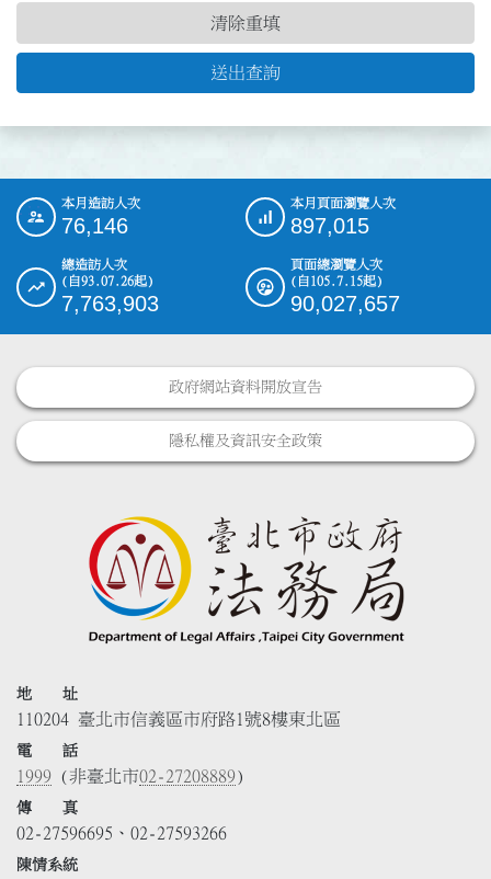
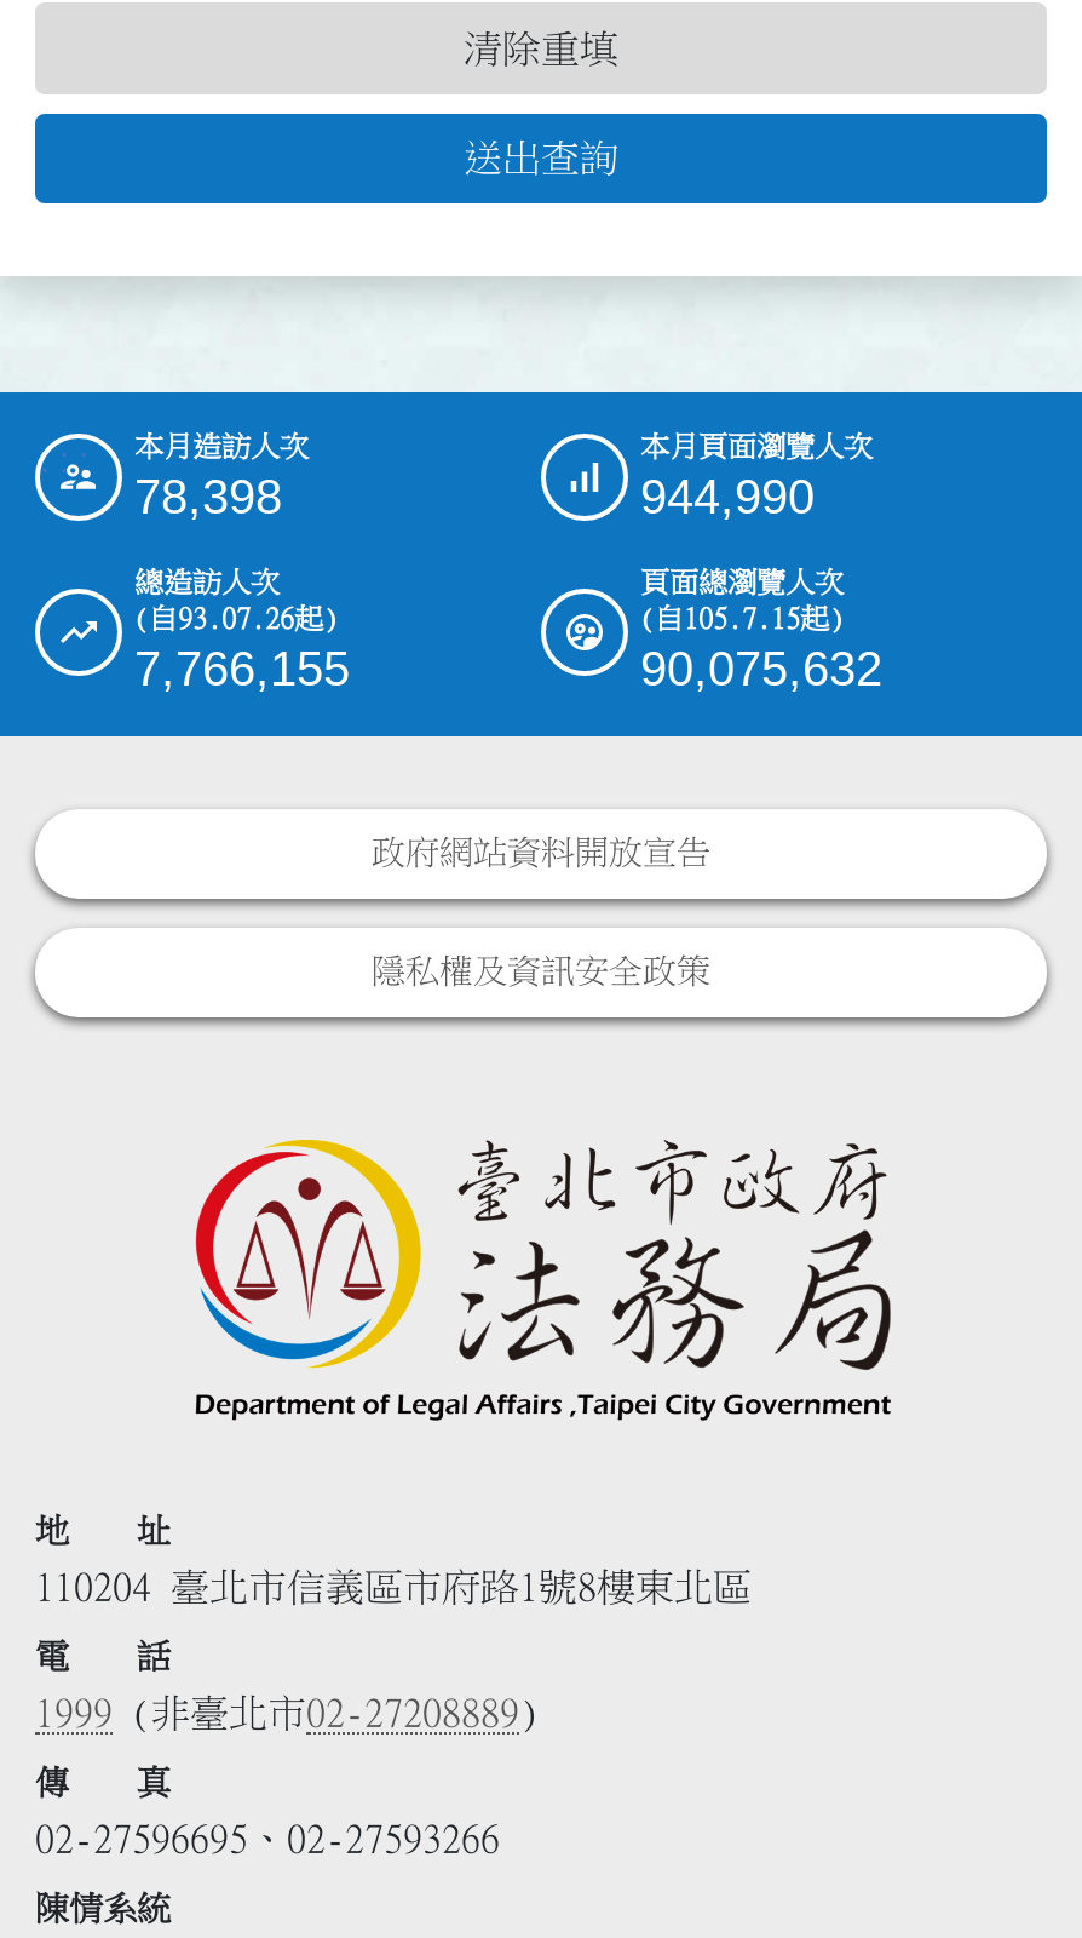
- 76,146
+ 78,398

- 897,015
+ 944,990

- 7,763,903
+ 7,766,155

- 90,027,657
+ 90,075,632
